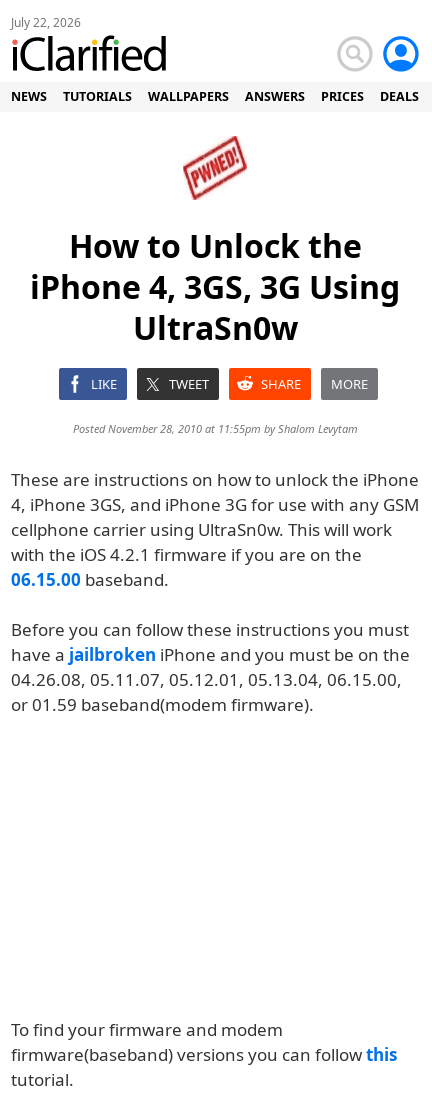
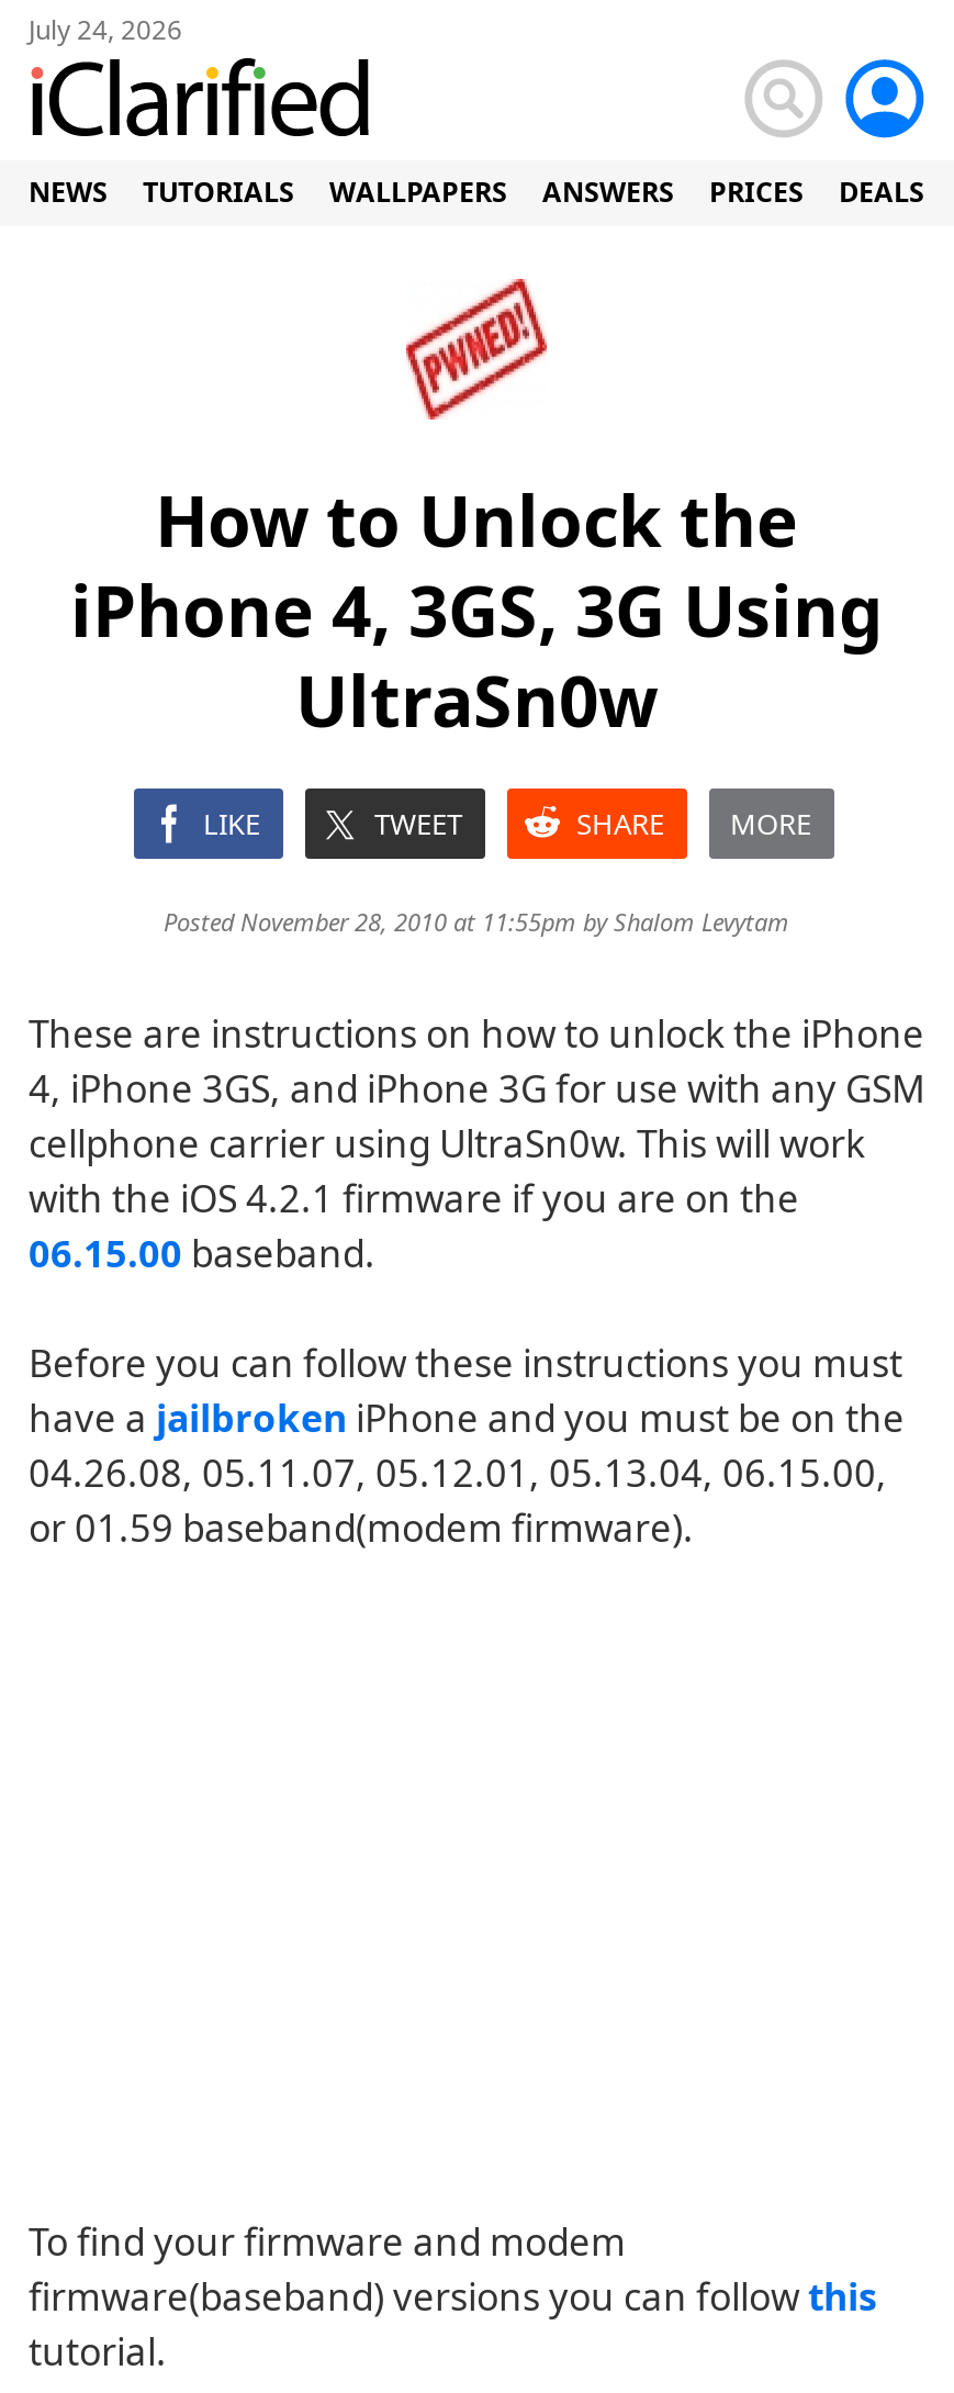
- July 22, 2026
+ July 24, 2026
